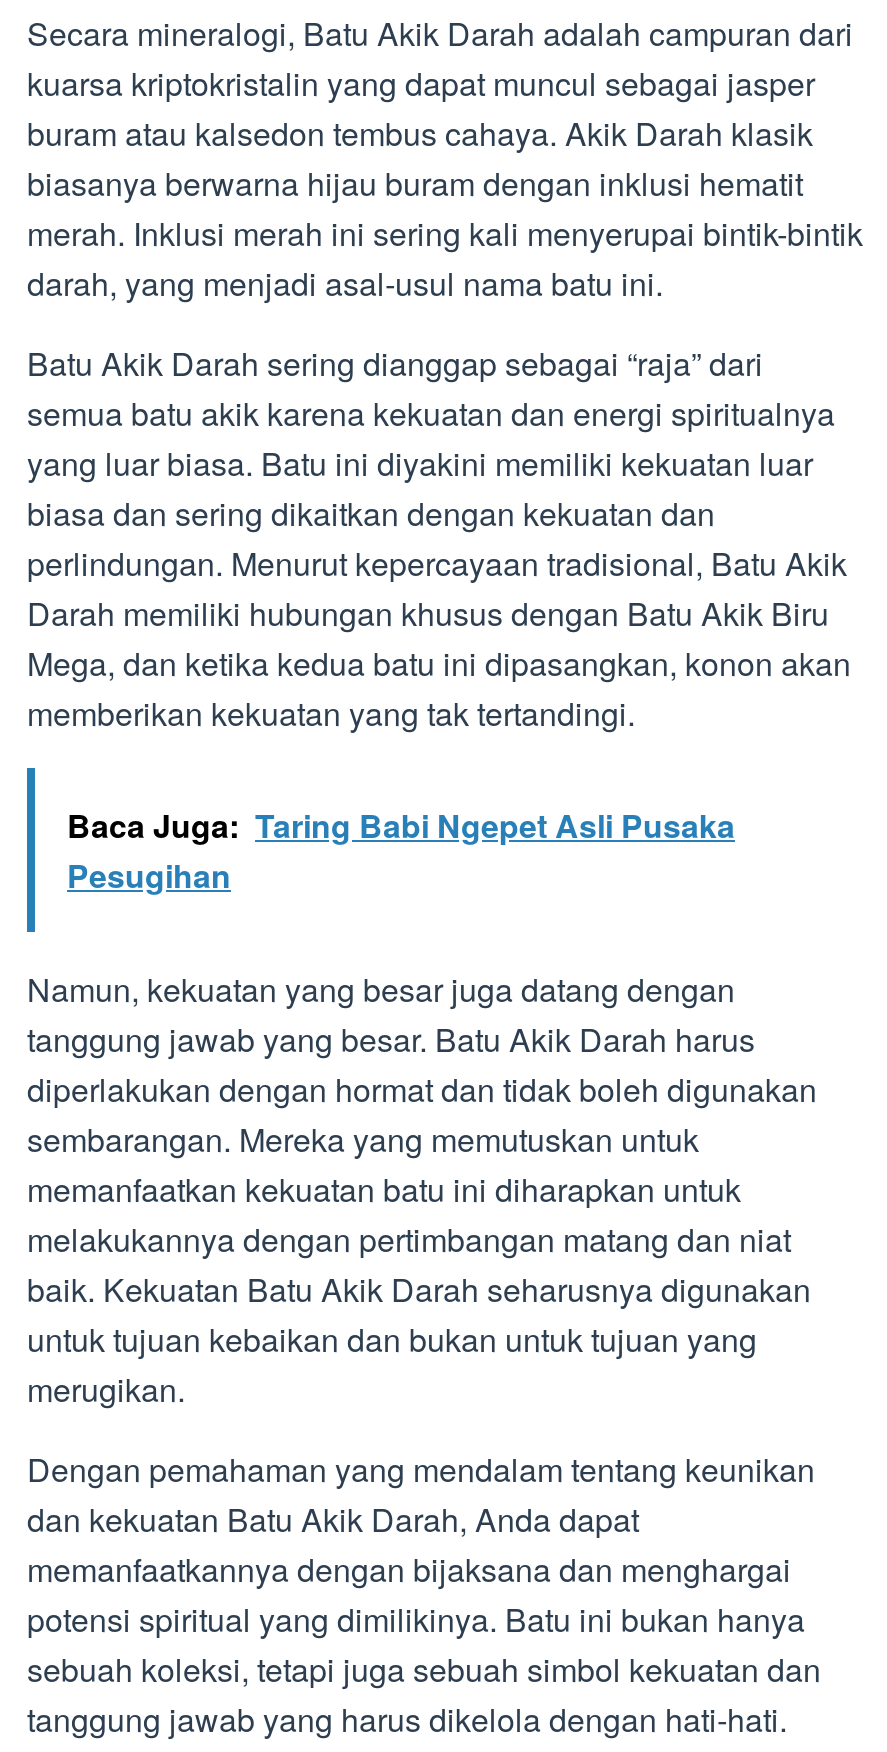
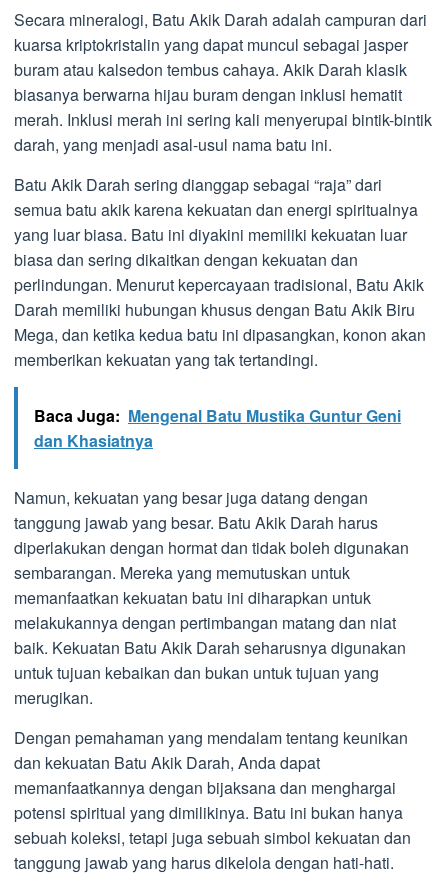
- Baca Juga: Taring Babi Ngepet Asli Pusaka
- Pesugihan
+ Baca Juga: Mengenal Batu Mustika Guntur Geni
+ dan Khasiatnya
